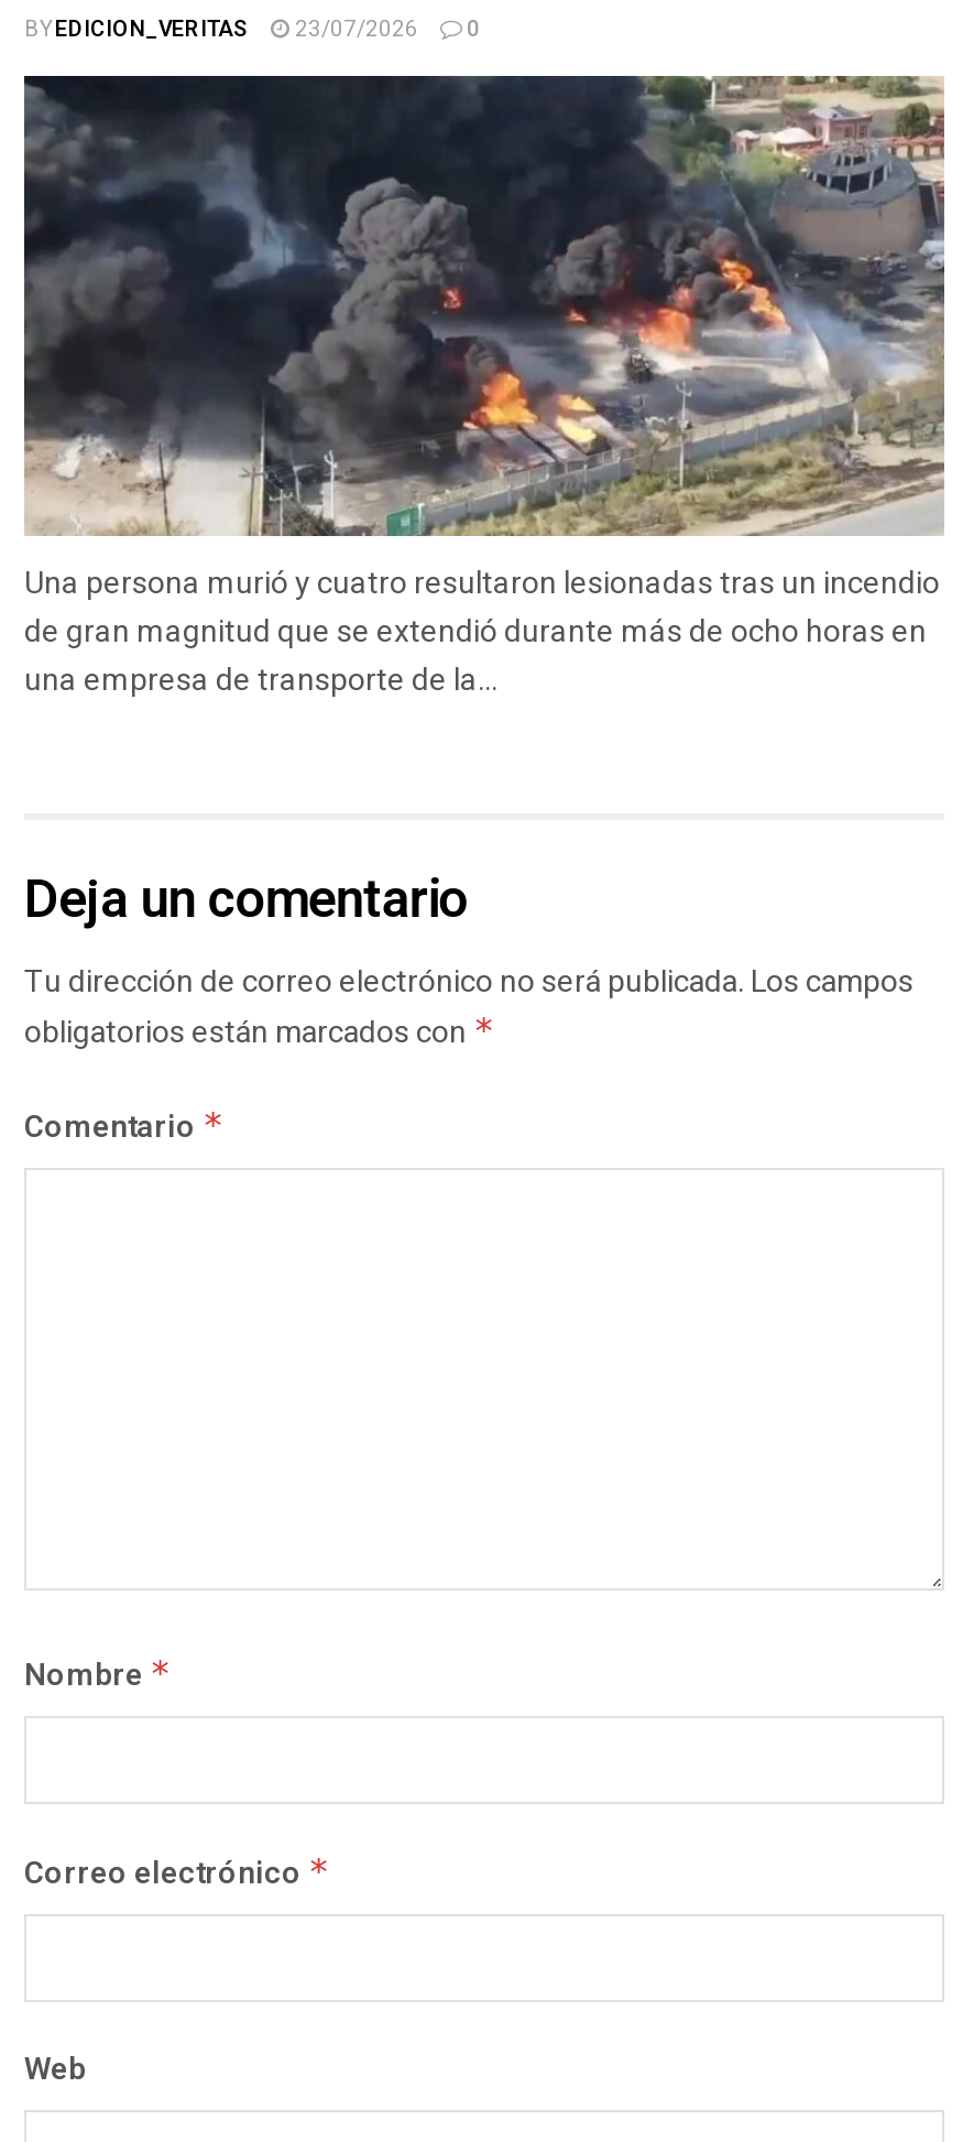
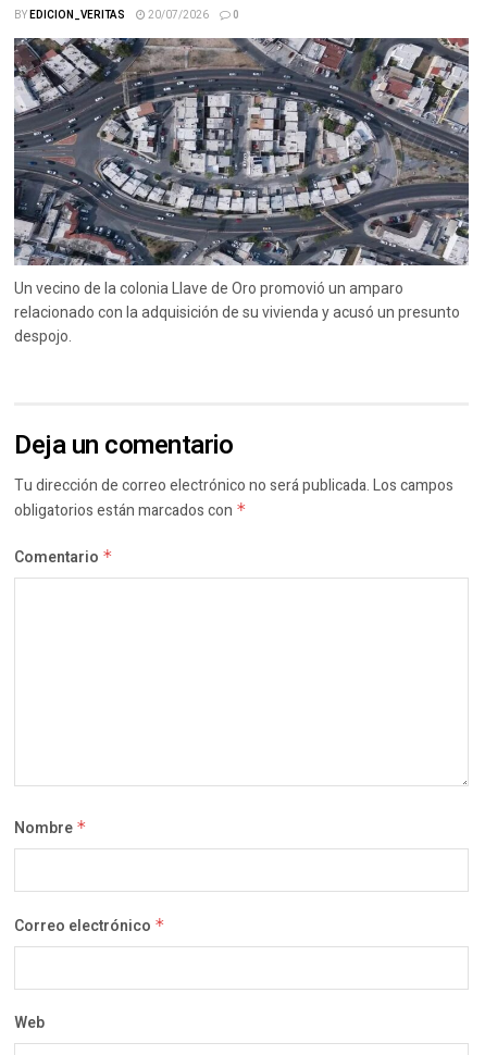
- 23/07/2026
+ 20/07/2026

- [image]
- Una persona murió y cuatro resultaron lesionadas tras un incendio
- de gran magnitud que se extendió durante más de ocho horas en
- una empresa de transporte de la...
+ [image]
+ Un vecino de la colonia Llave de Oro promovió un amparo
+ relacionado con la adquisición de su vivienda y acusó un presunto
+ despojo.
